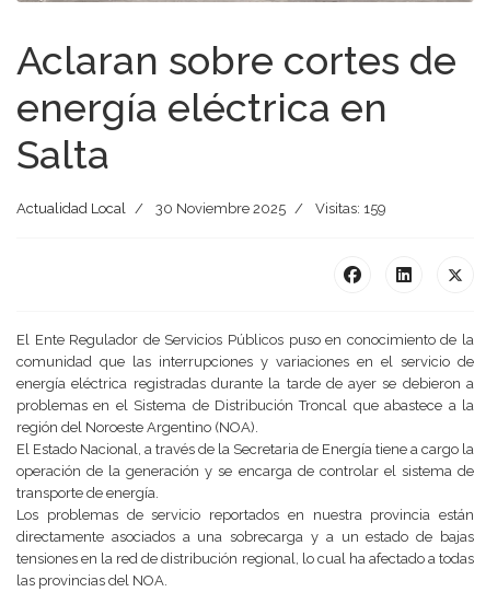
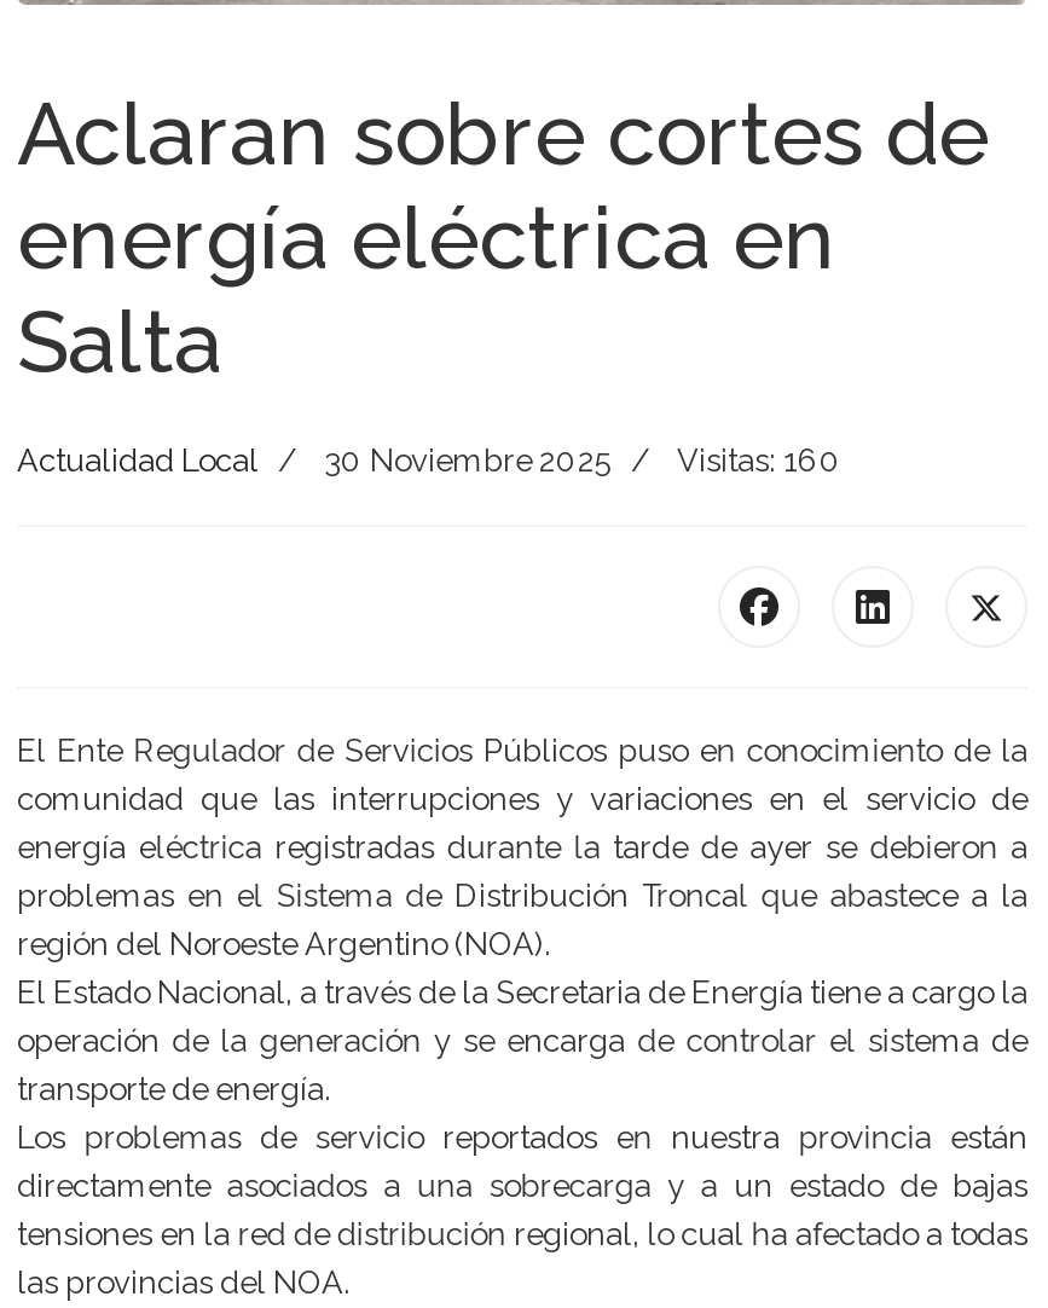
- Actualidad Local 30 Noviembre 2025 Visitas: 159
+ Actualidad Local 30 Noviembre 2025 Visitas: 160
